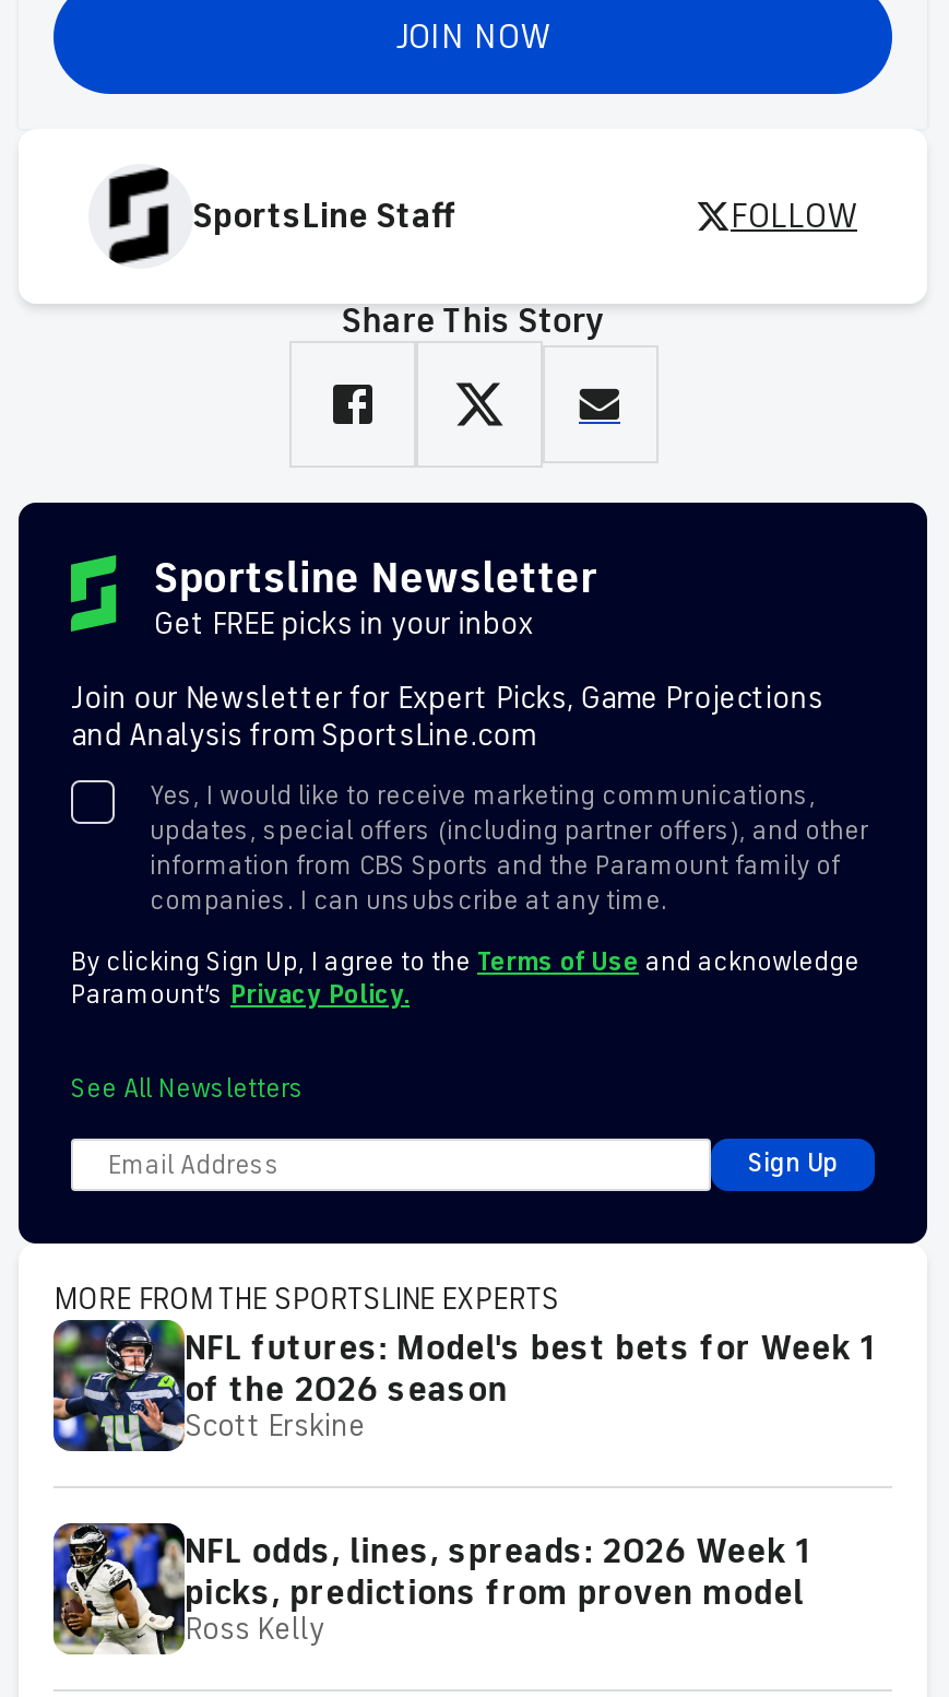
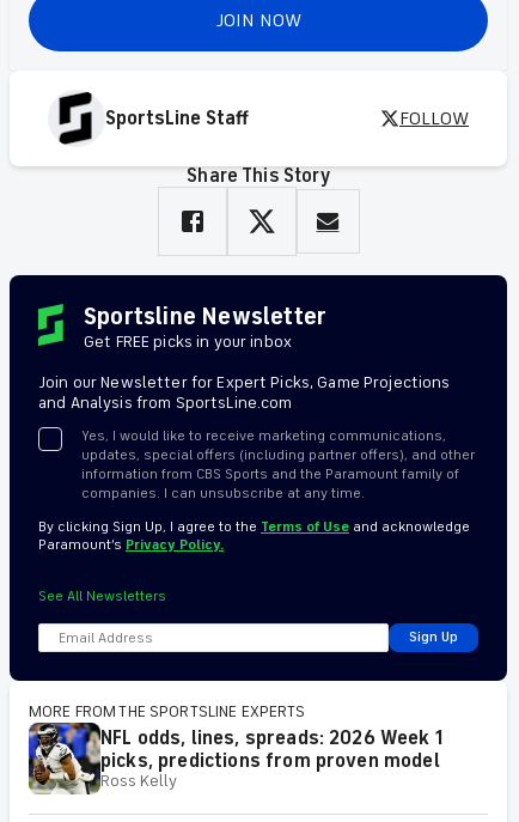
- [image]
- NFL futures: Model's best bets for Week 1
- of the 2026 season
- Scott Erskine
